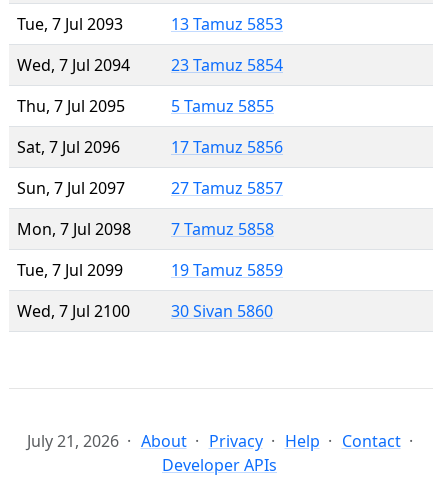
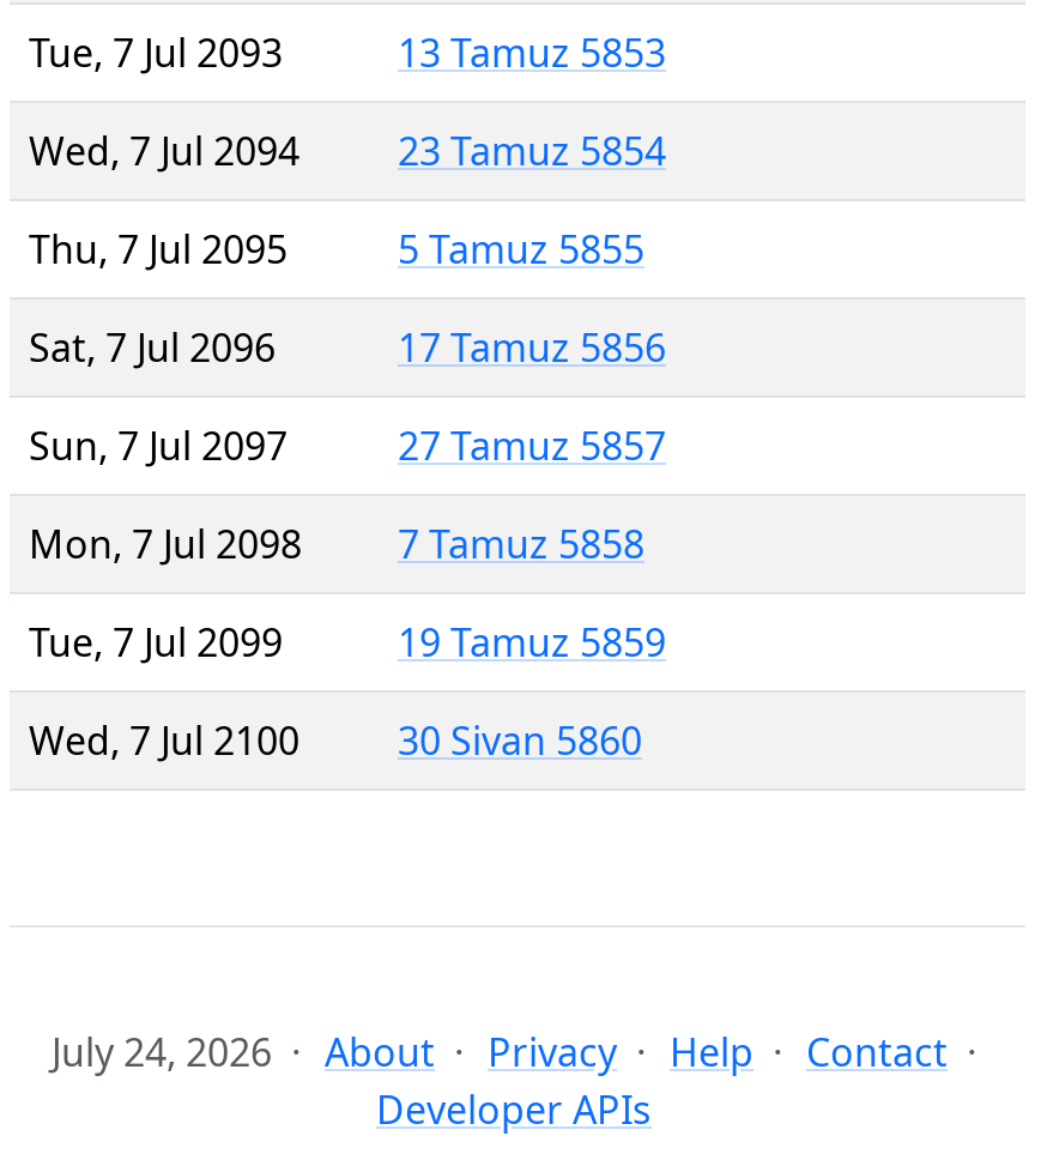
- July 21, 2026 About Privacy Help Contact
+ July 24, 2026 About Privacy Help Contact
